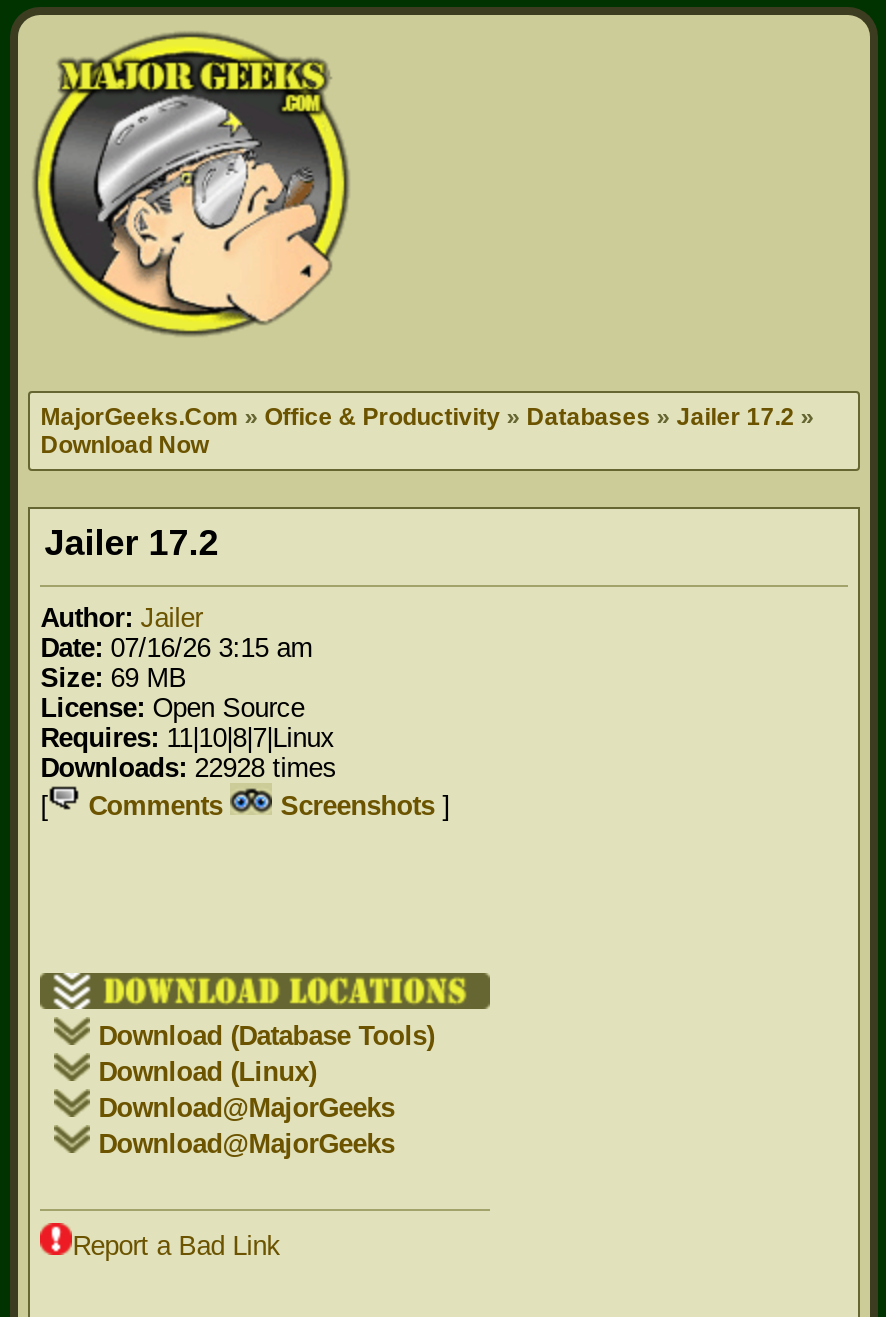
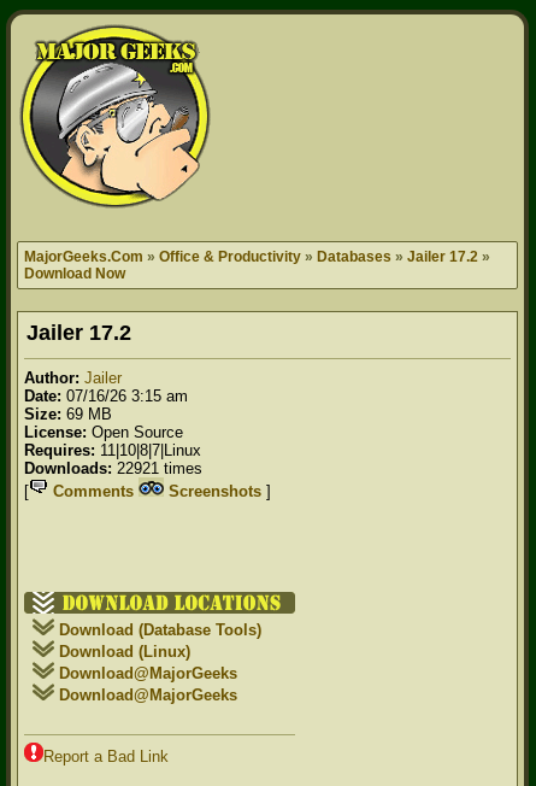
- Downloads: 22928 times
+ Downloads: 22921 times
